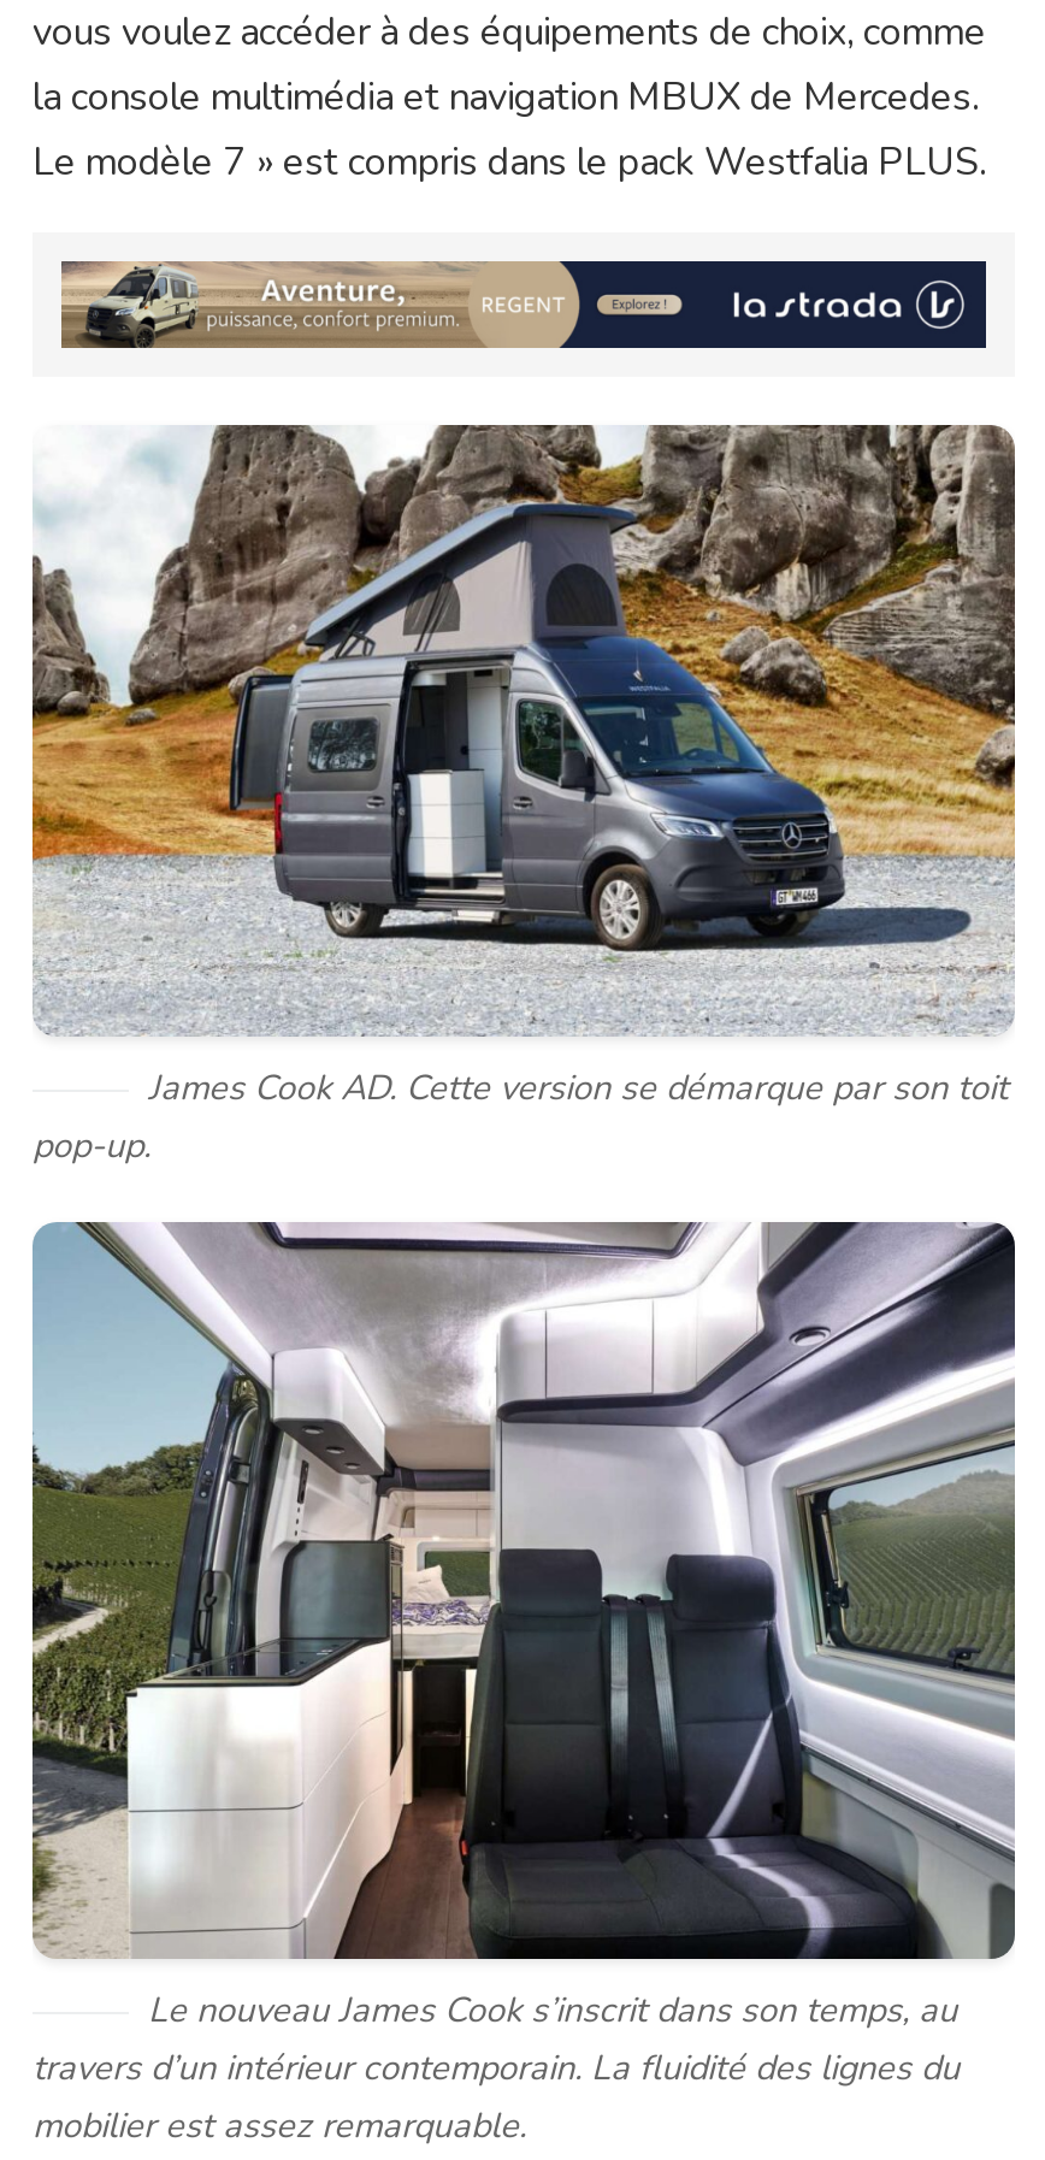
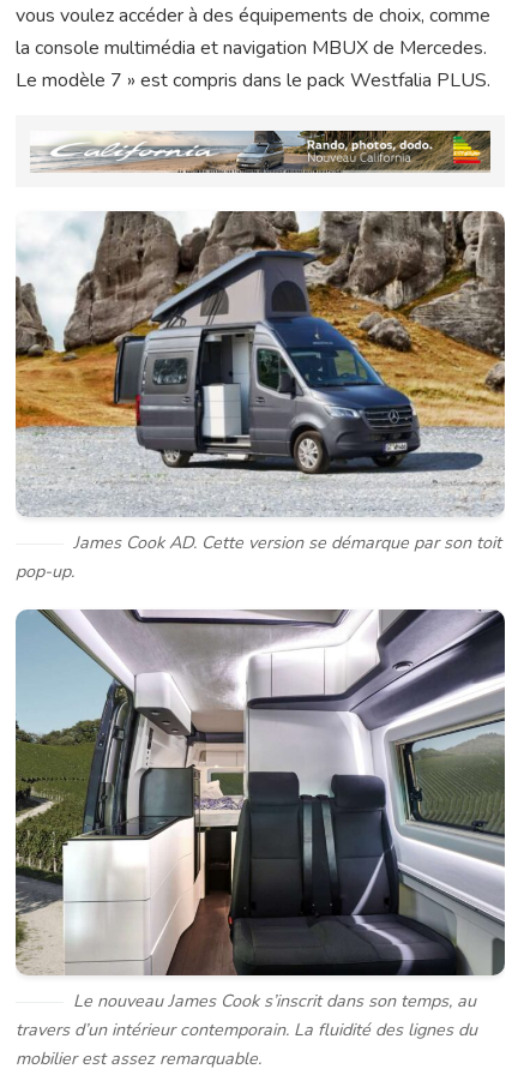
- [image]
+ [image]
